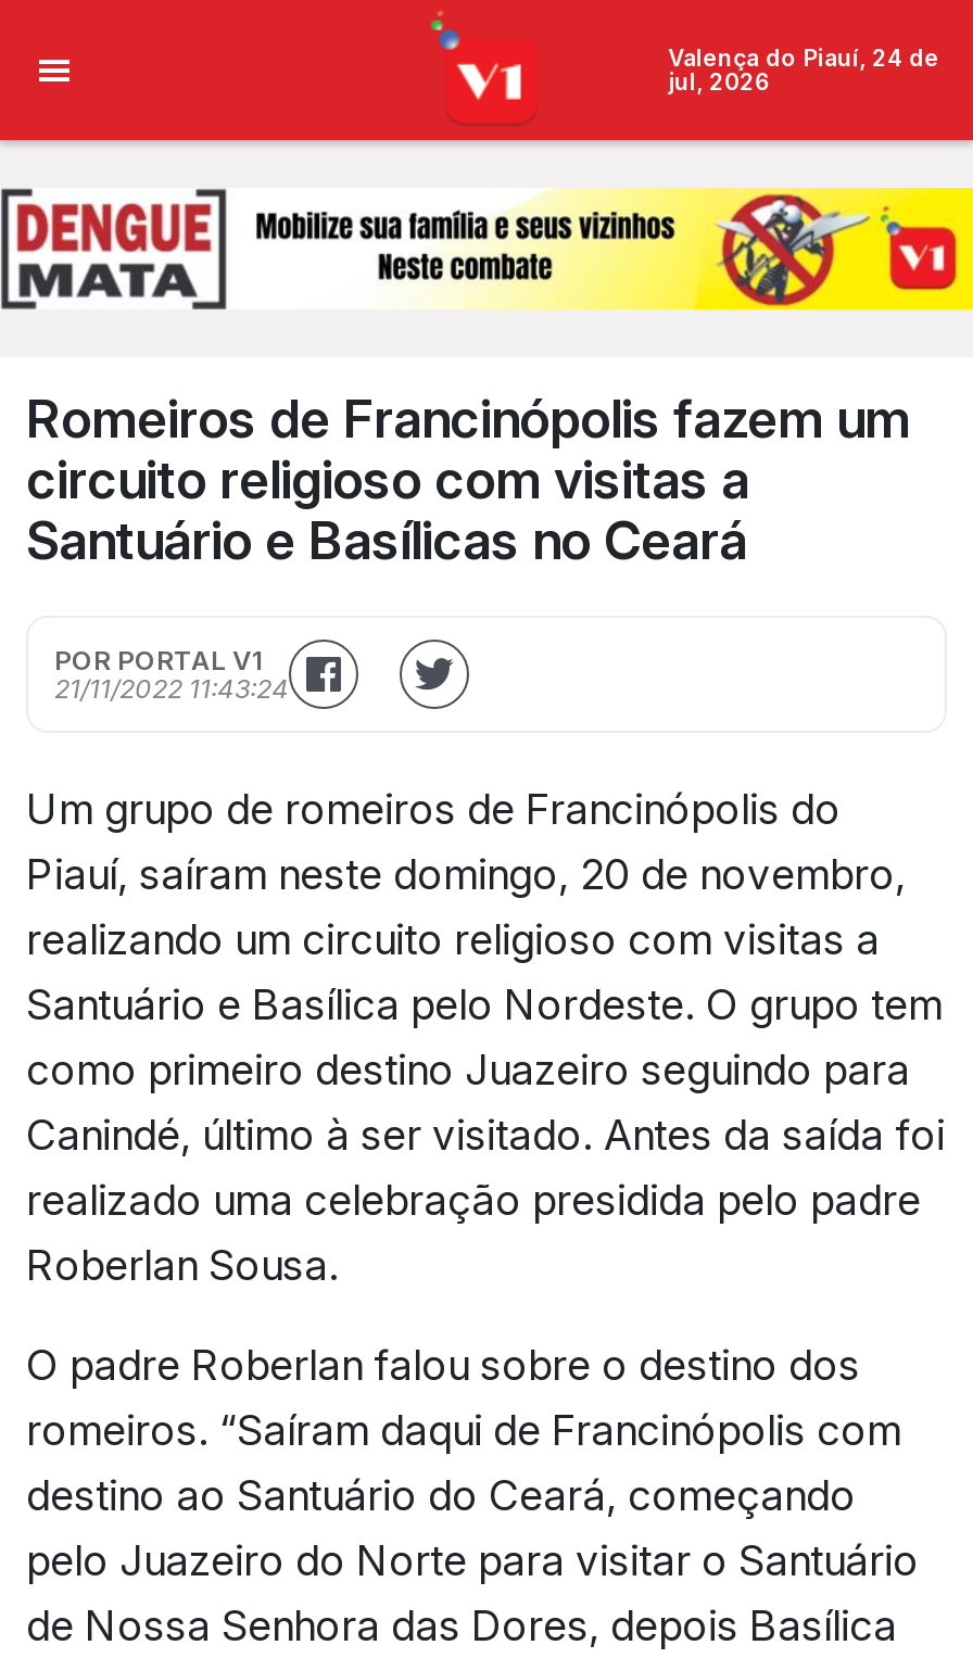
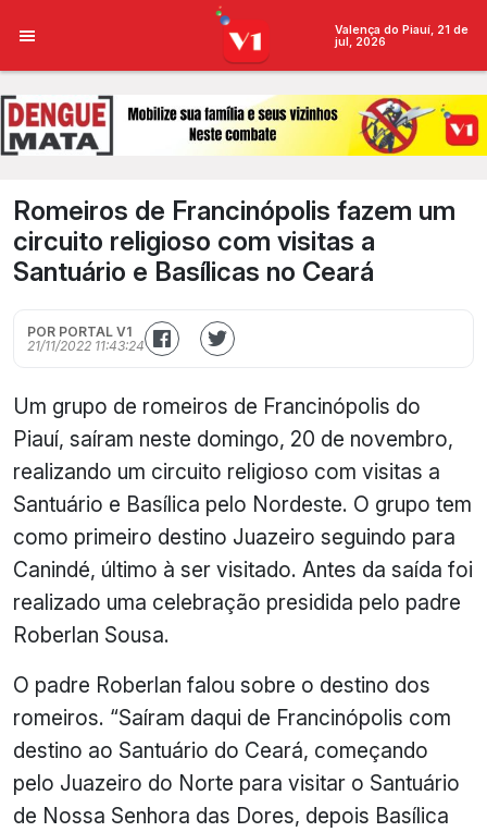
- Valença do Piauí, 24 de
+ Valença do Piauí, 21 de
